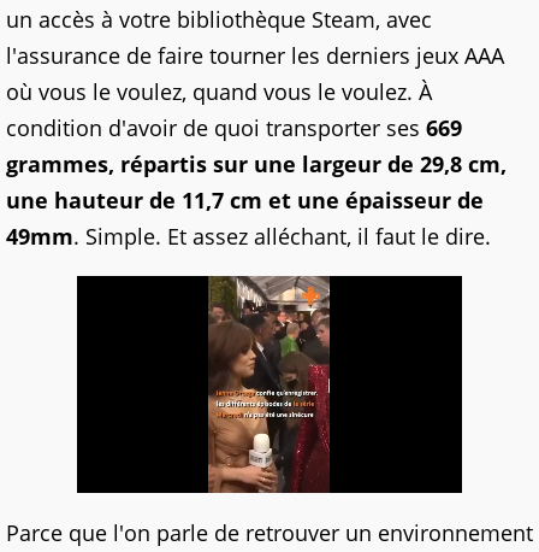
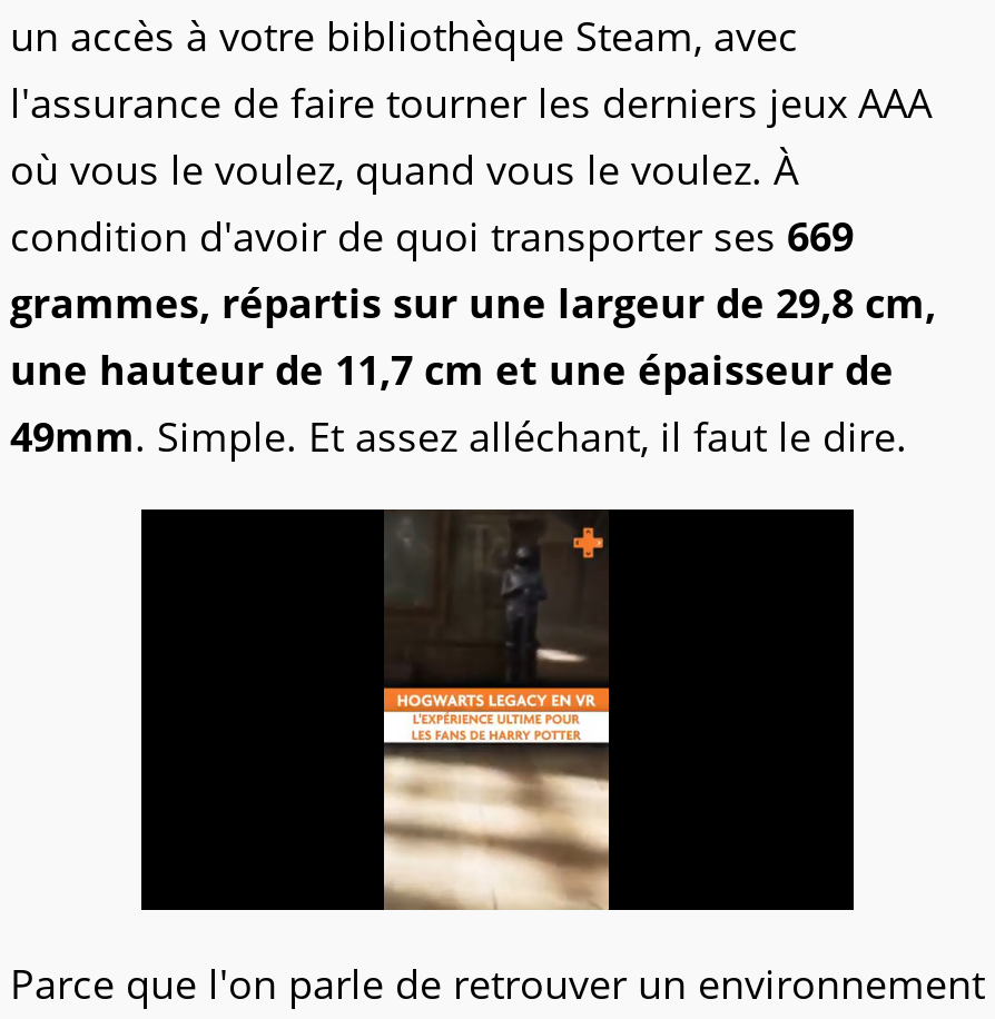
- [image]
+ [image]
